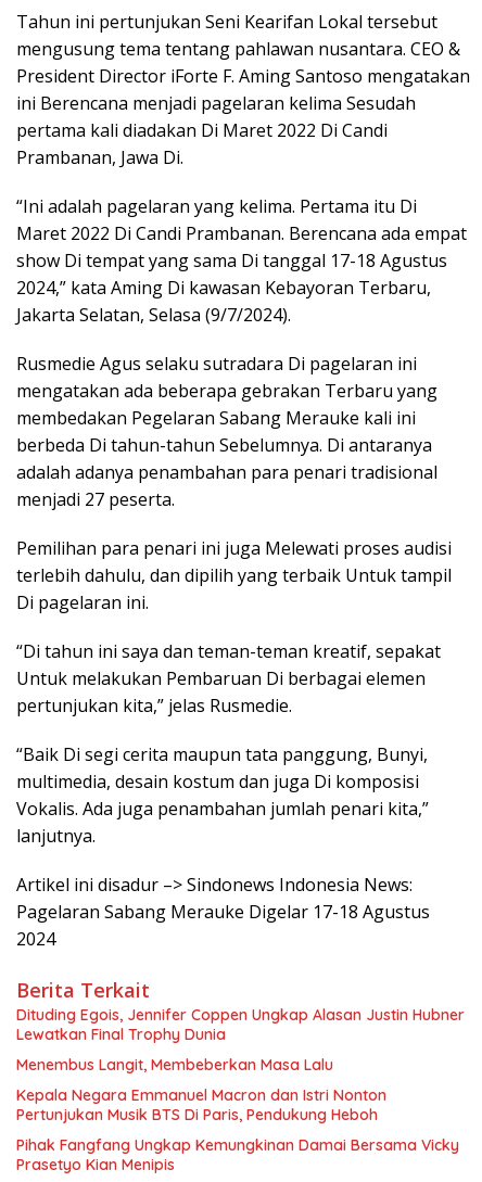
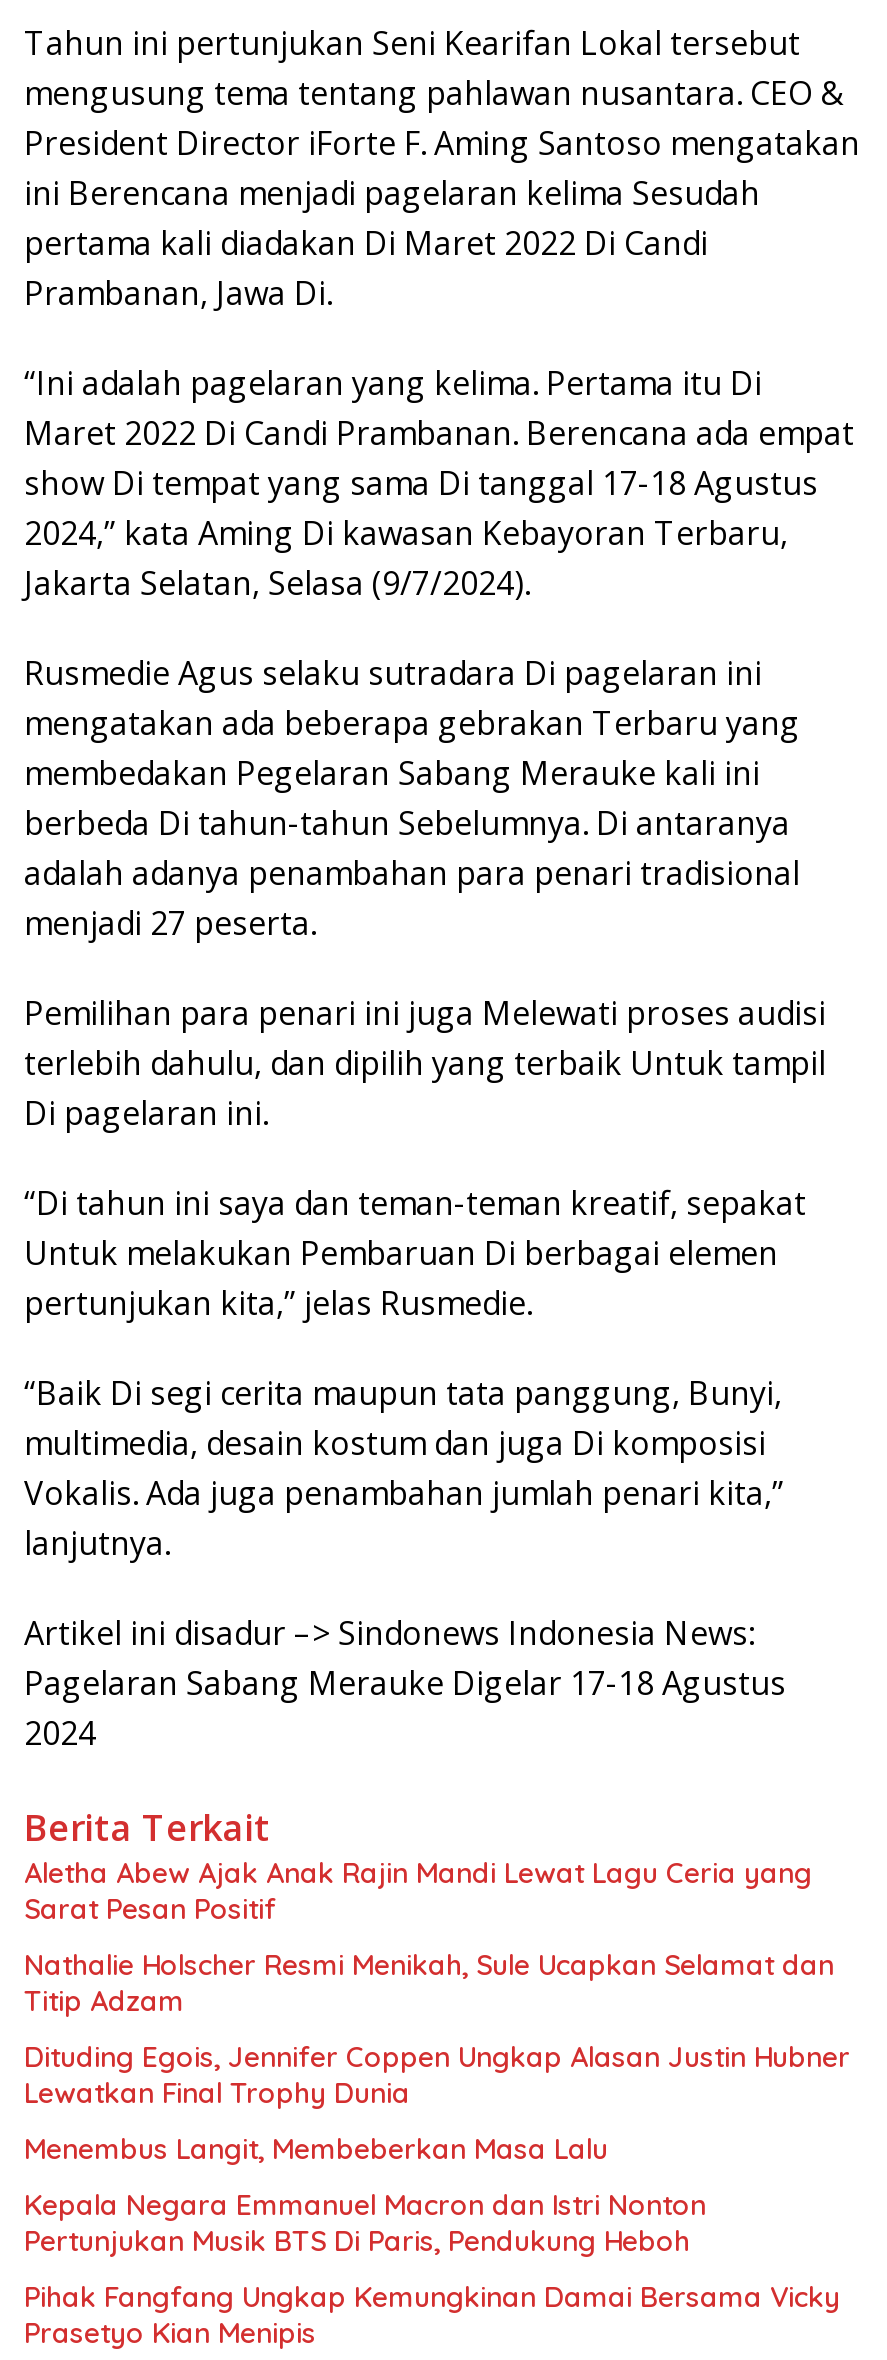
+ Aletha Abew Ajak Anak Rajin Mandi Lewat Lagu Ceria yang
+ Sarat Pesan Positif
+ Nathalie Holscher Resmi Menikah, Sule Ucapkan Selamat dan
+ Titip Adzam
